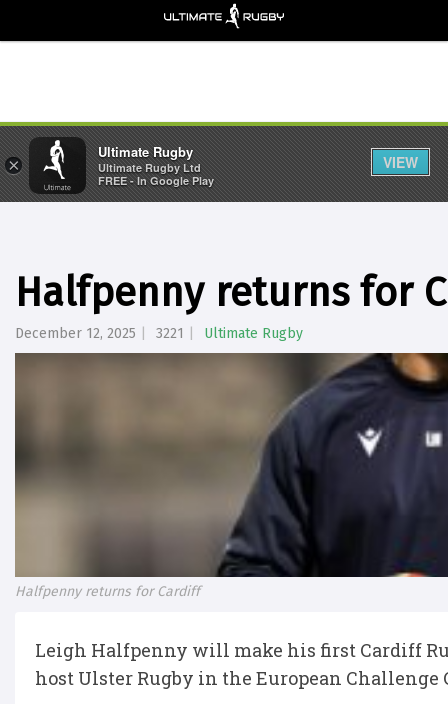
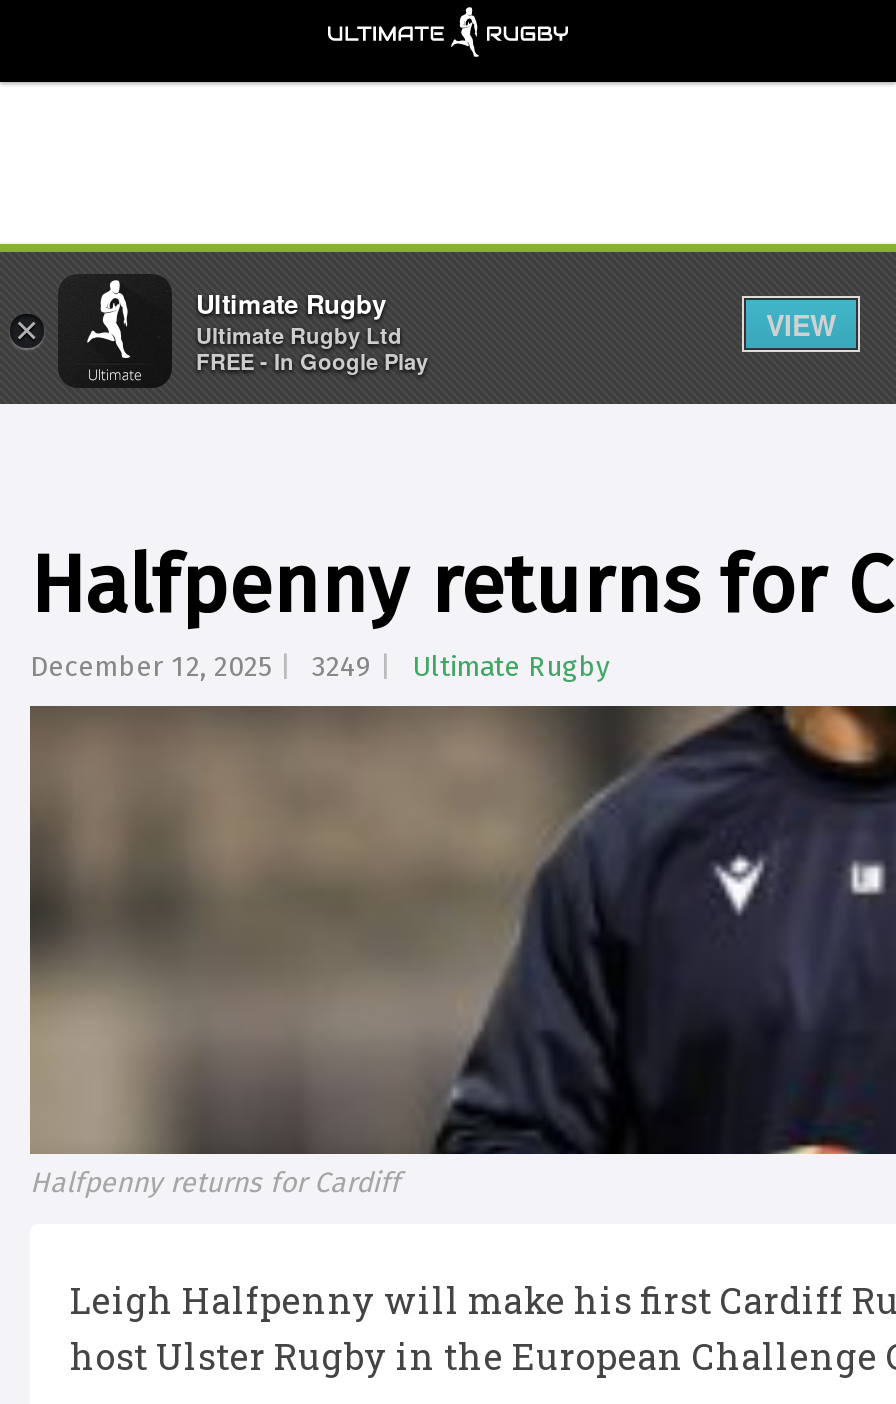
- December 12, 2025 3221 Ultimate Rugby
+ December 12, 2025 3249 Ultimate Rugby
